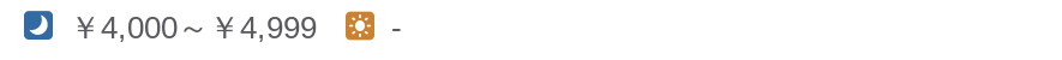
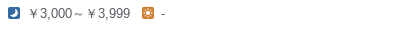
- ￥4,000～￥4,999
+ ￥3,000～￥3,999
